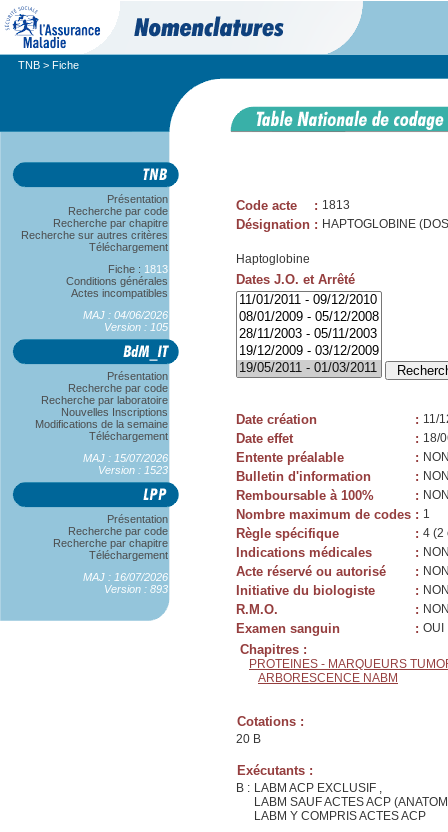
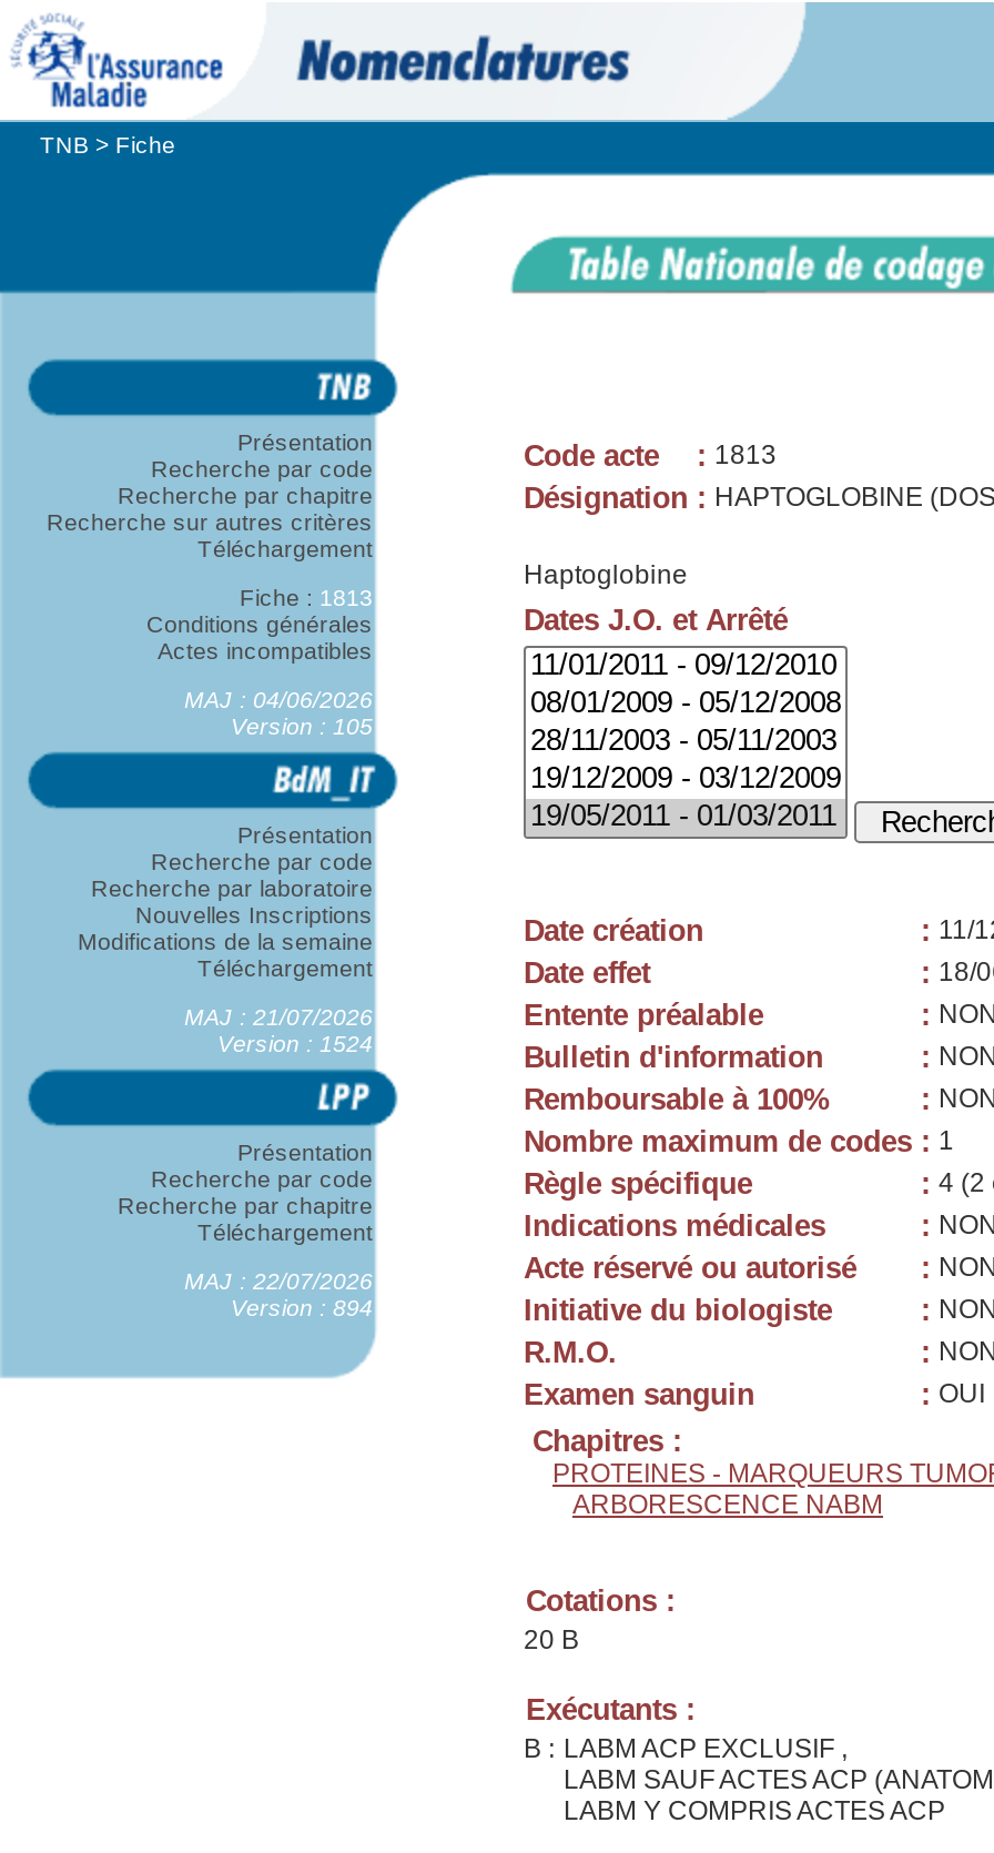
- MAJ : 15/07/2026
+ MAJ : 21/07/2026

- Version : 1523
+ Version : 1524

- MAJ : 16/07/2026
+ MAJ : 22/07/2026

- Version : 893
+ Version : 894
